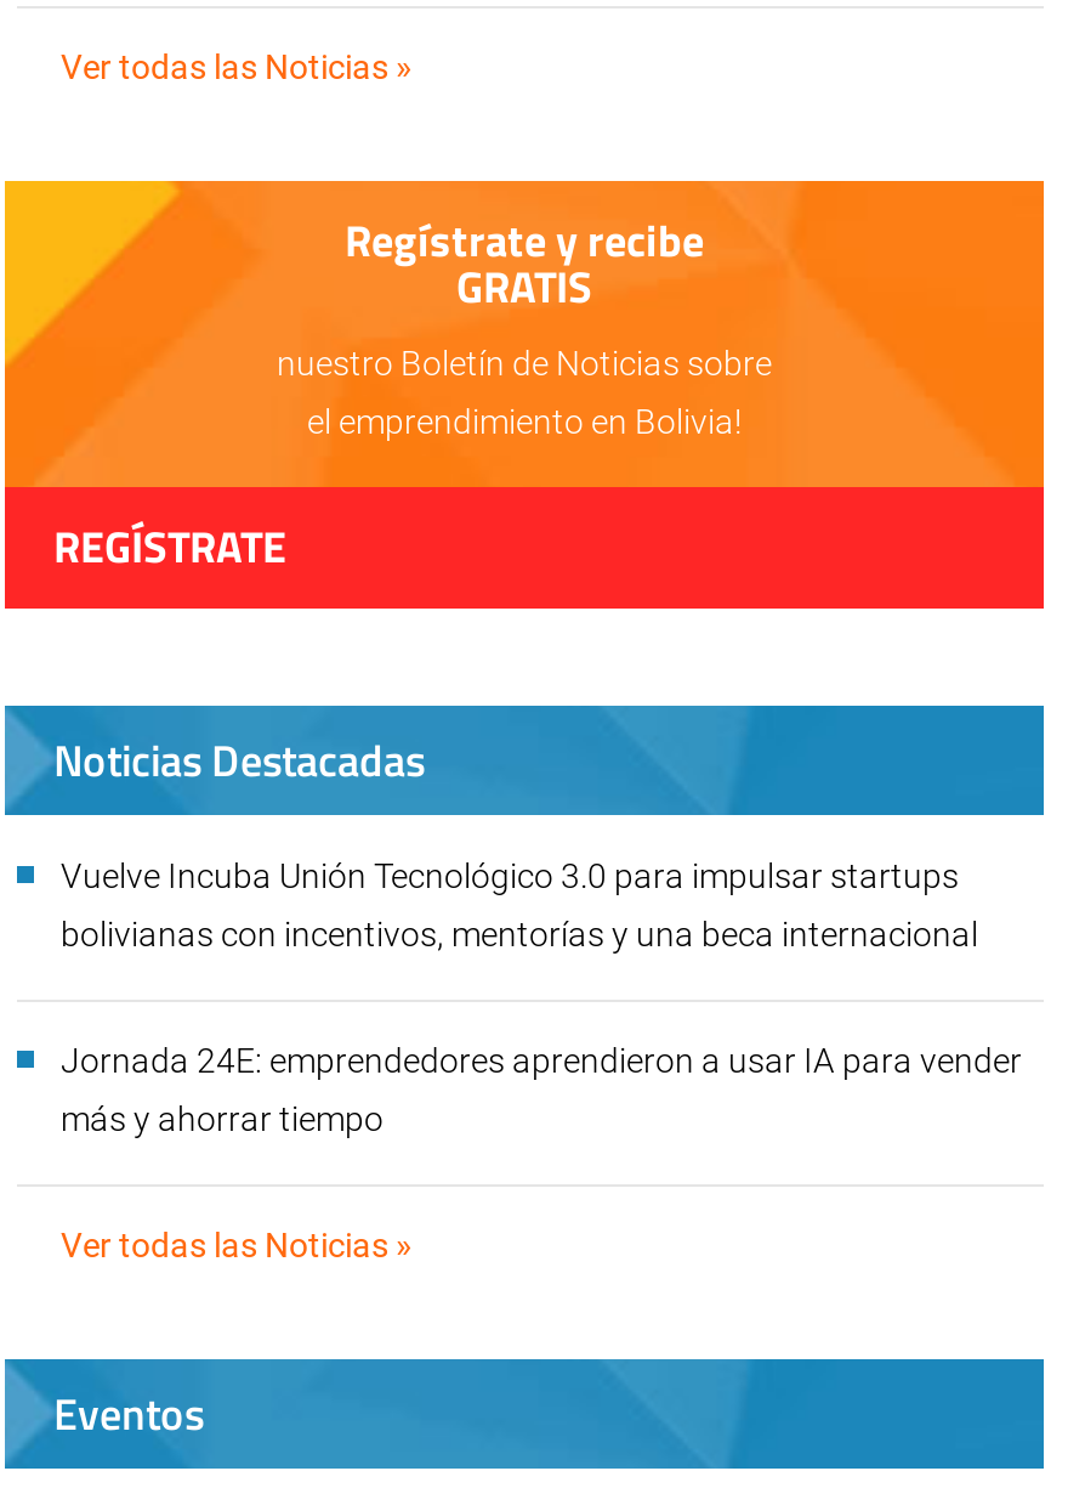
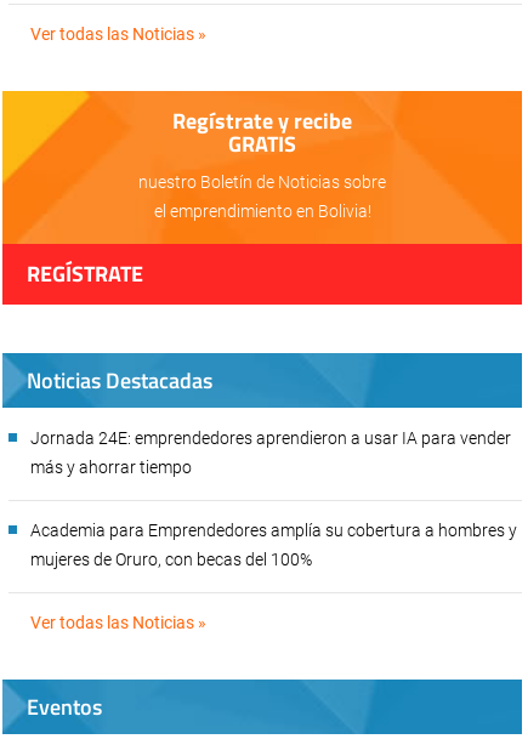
- Vuelve Incuba Unión Tecnológico 3.0 para impulsar startups
- bolivianas con incentivos, mentorías y una beca internacional

moved up: Jornada 24E: emprendedores aprendieron a usar IA para vender | más y ahorrar tiempo

+ Academia para Emprendedores amplía su cobertura a hombres y
+ mujeres de Oruro, con becas del 100%
